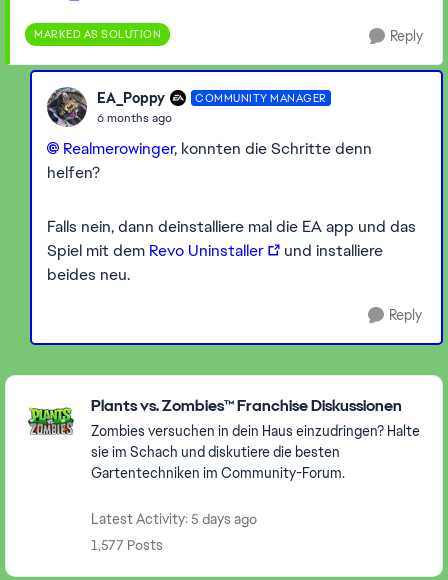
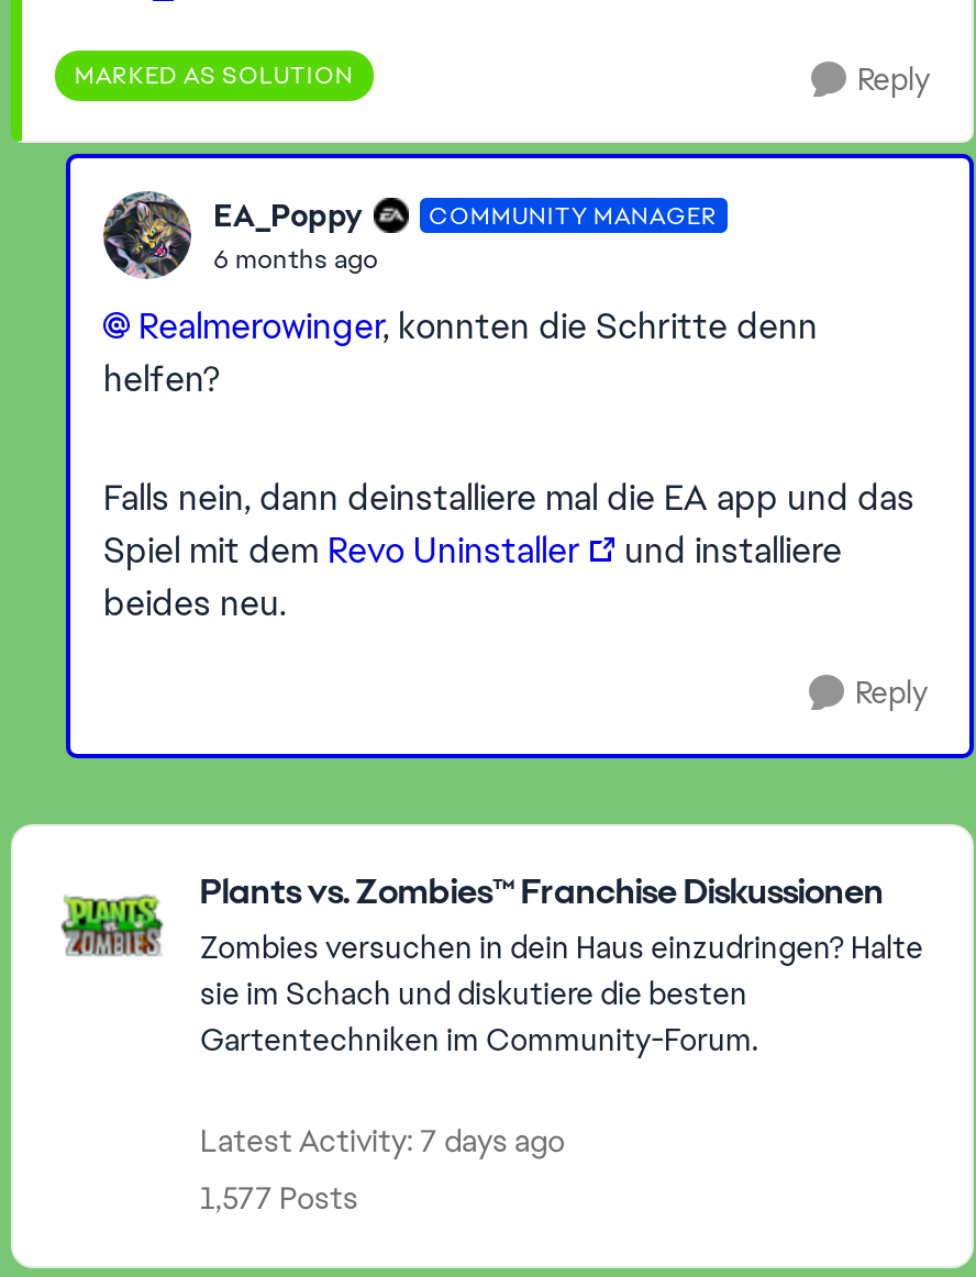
- Latest Activity: 5 days ago
+ Latest Activity: 7 days ago
